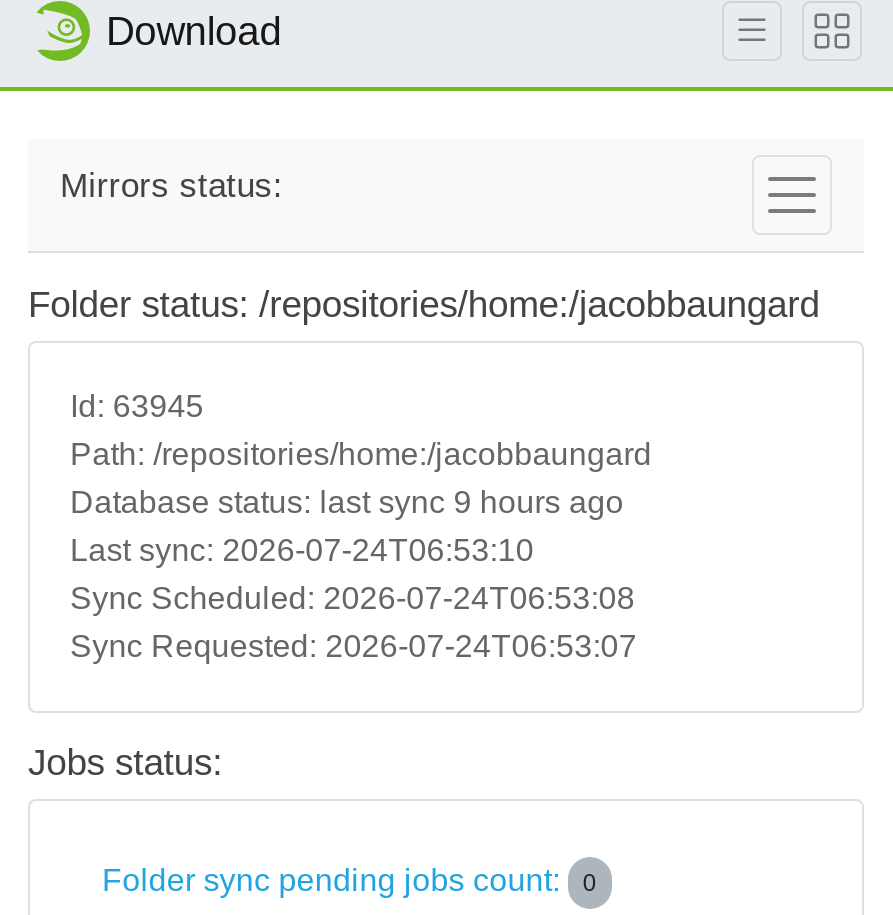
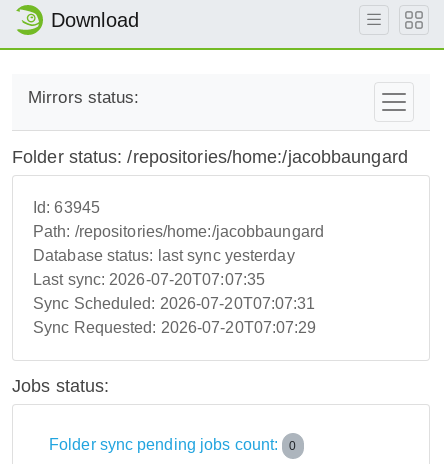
- Database status: last sync 9 hours ago
- Last sync: 2026-07-24T06:53:10
- Sync Scheduled: 2026-07-24T06:53:08
- Sync Requested: 2026-07-24T06:53:07
+ Database status: last sync yesterday
+ Last sync: 2026-07-20T07:07:35
+ Sync Scheduled: 2026-07-20T07:07:31
+ Sync Requested: 2026-07-20T07:07:29
